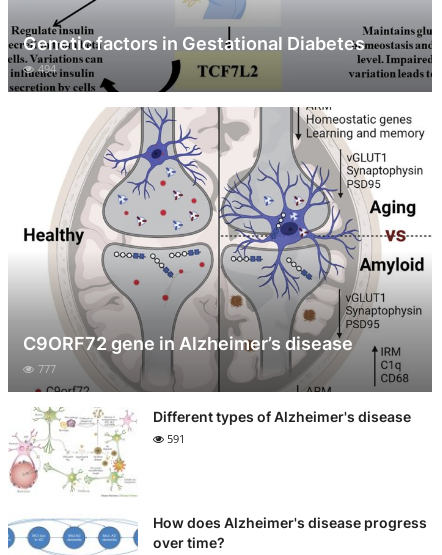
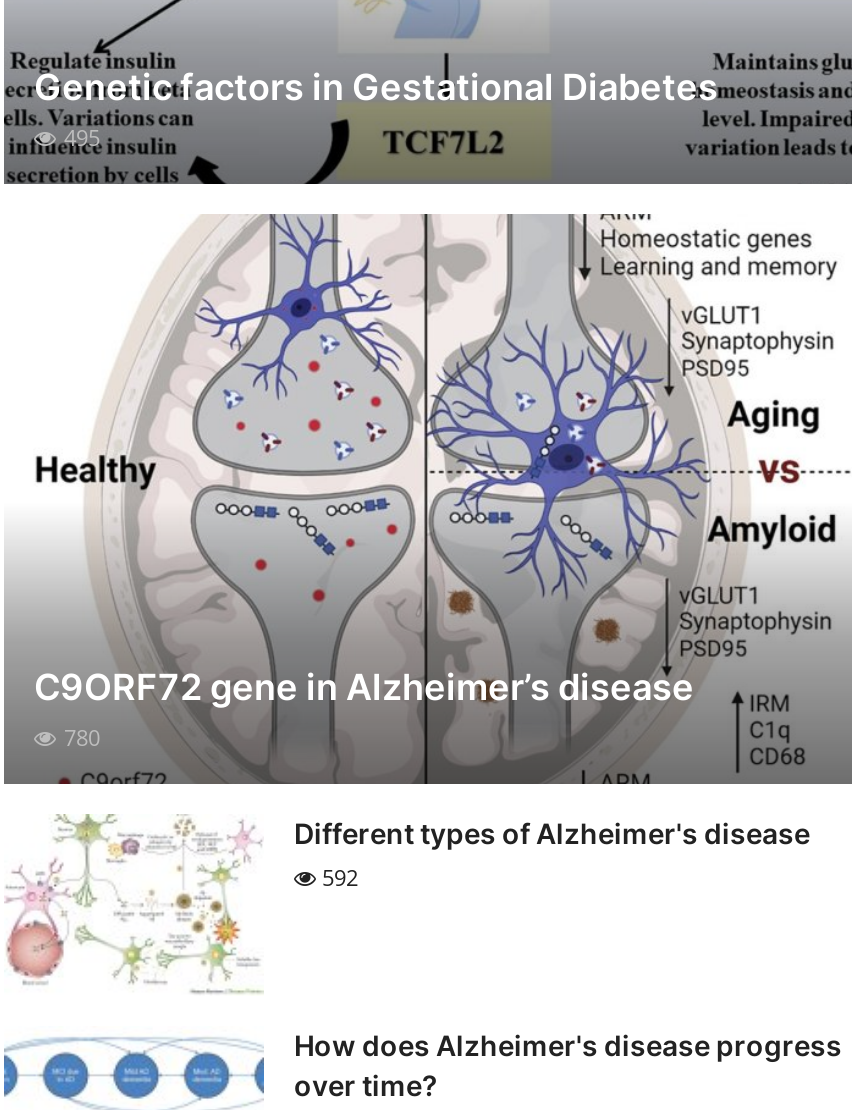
- 494
+ 495

- 777
+ 780

- 591
+ 592
